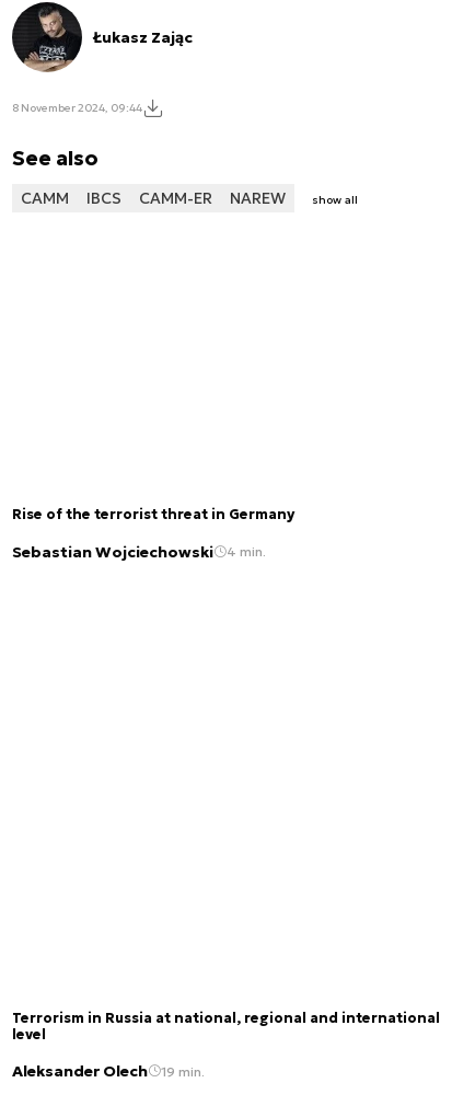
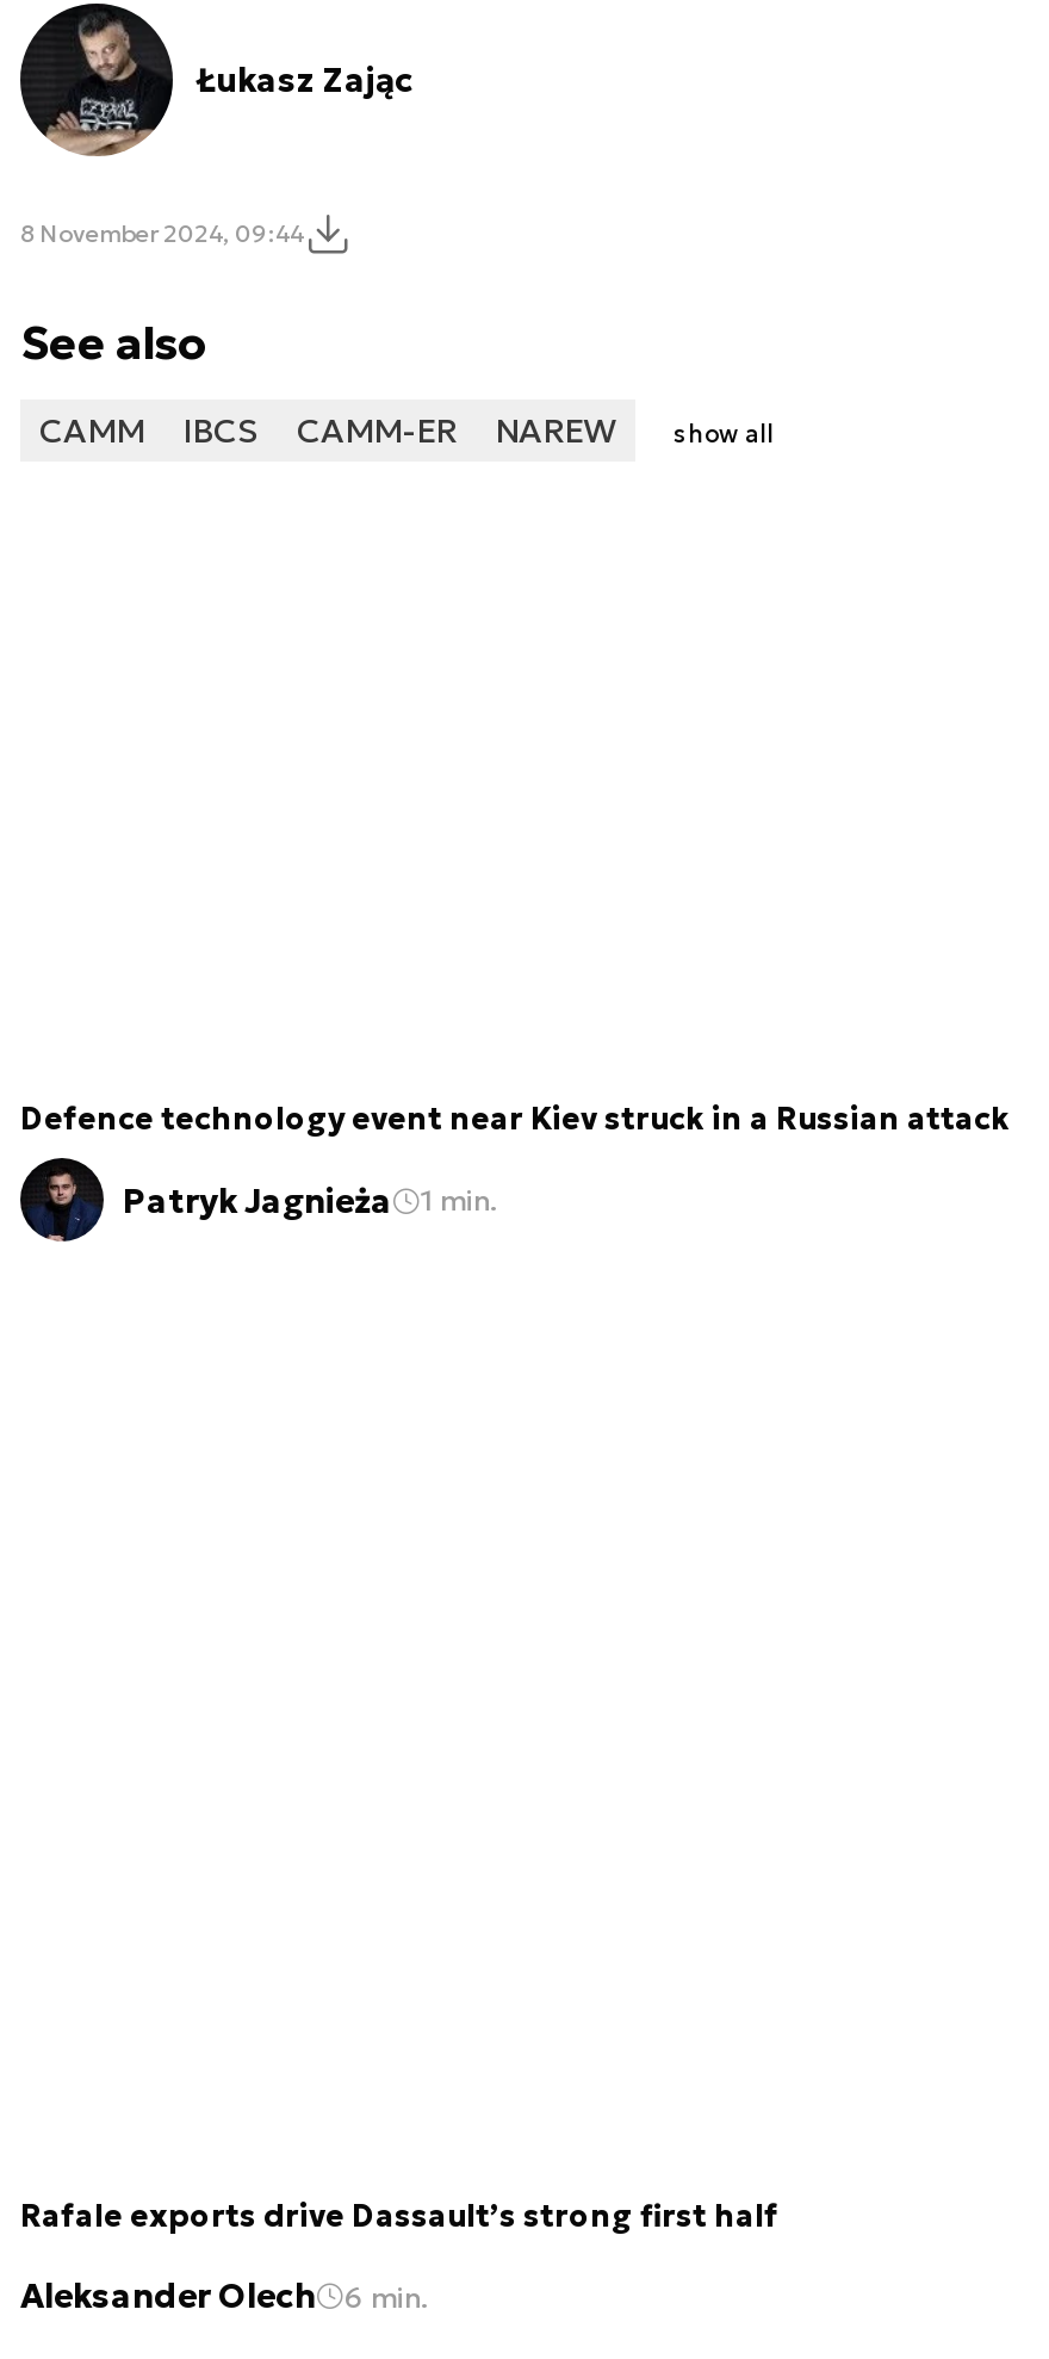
- Rise of the terrorist threat in Germany
+ Defence technology event near Kiev struck in a Russian attack

- Sebastian Wojciechowski
- 4 min.
+ Patryk Jagnieża
+ 1 min.

- Terrorism in Russia at national, regional and international
- level
+ Rafale exports drive Dassault’s strong first half

- Aleksander Olech 19 min.
+ Aleksander Olech 6 min.
